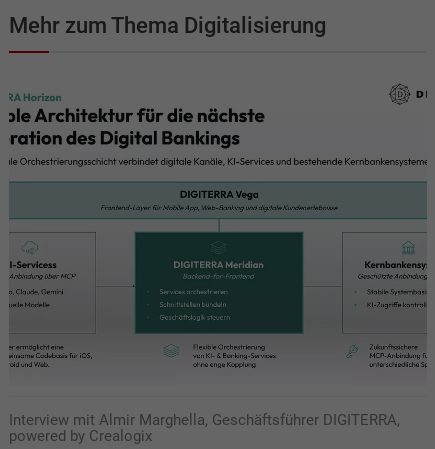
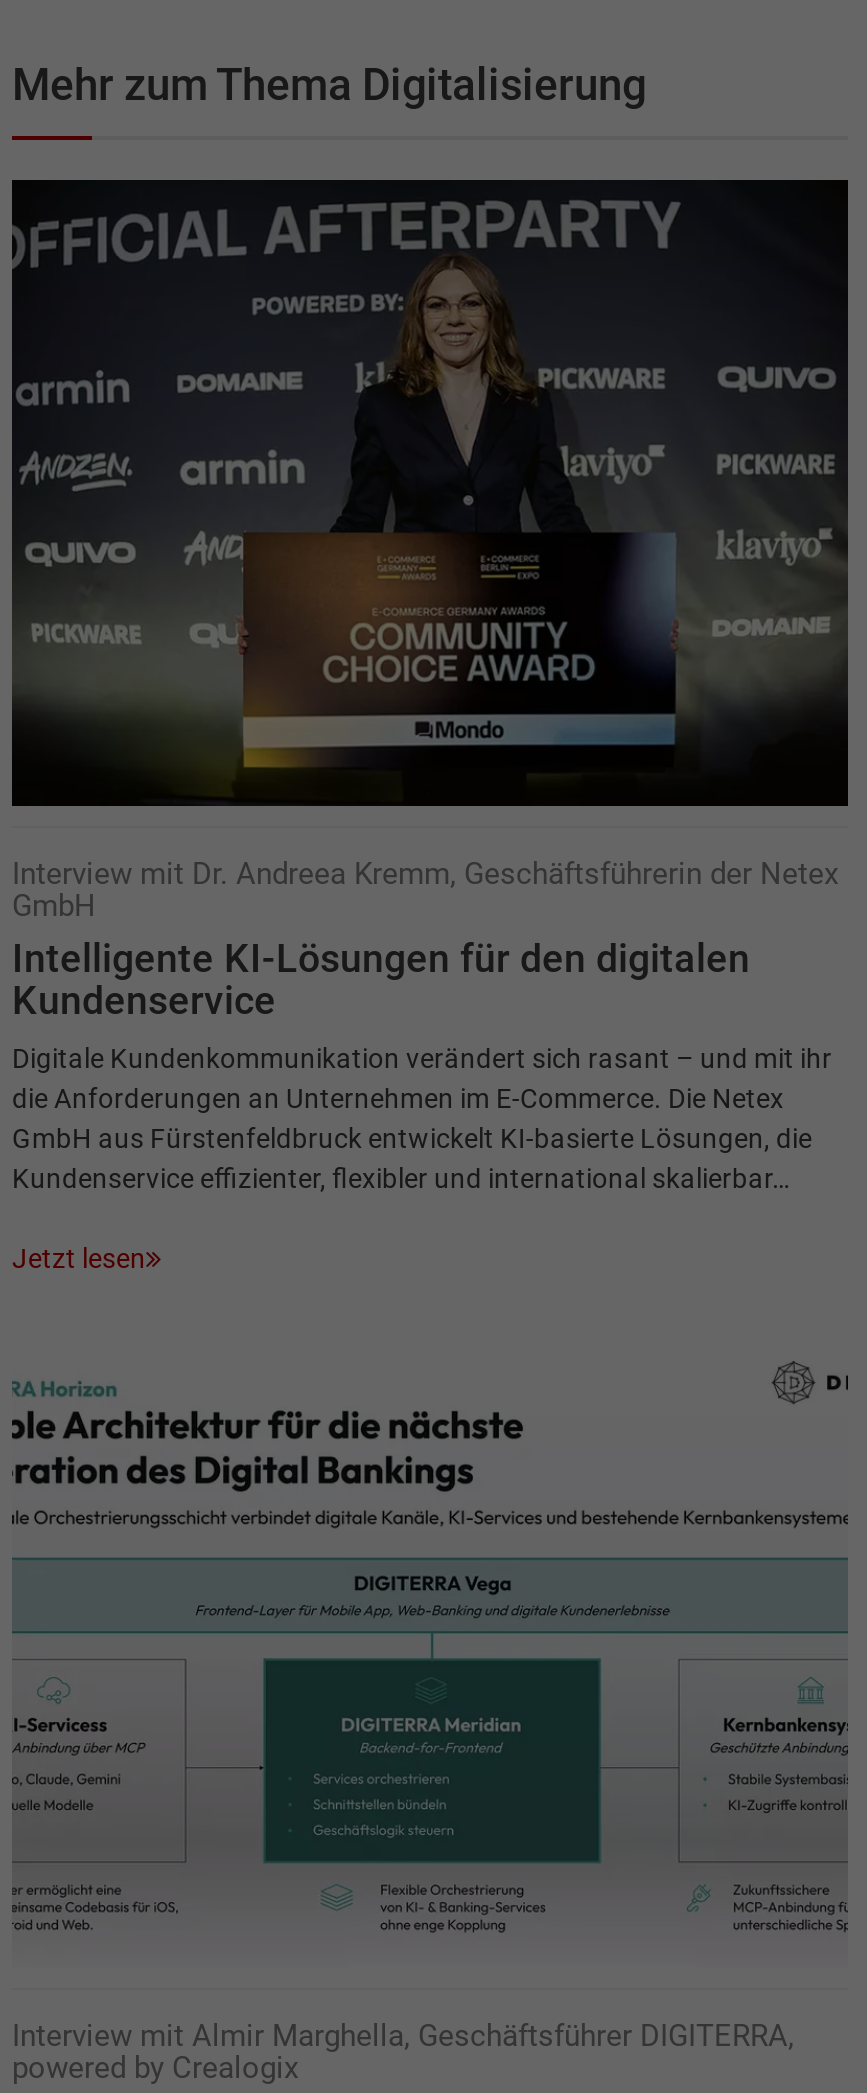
+ [image]
+ Interview mit Dr. Andreea Kremm, Geschäftsführerin der Netex
+ GmbH
+ Intelligente KI-Lösungen für den digitalen
+ Kundenservice
+ Digitale Kundenkommunikation verändert sich rasant – und mit ihr
+ die Anforderungen an Unternehmen im E-Commerce. Die Netex
+ GmbH aus Fürstenfeldbruck entwickelt KI-basierte Lösungen, die
+ Kundenservice effizienter, flexibler und international skalierbar…
+ Jetzt lesen
